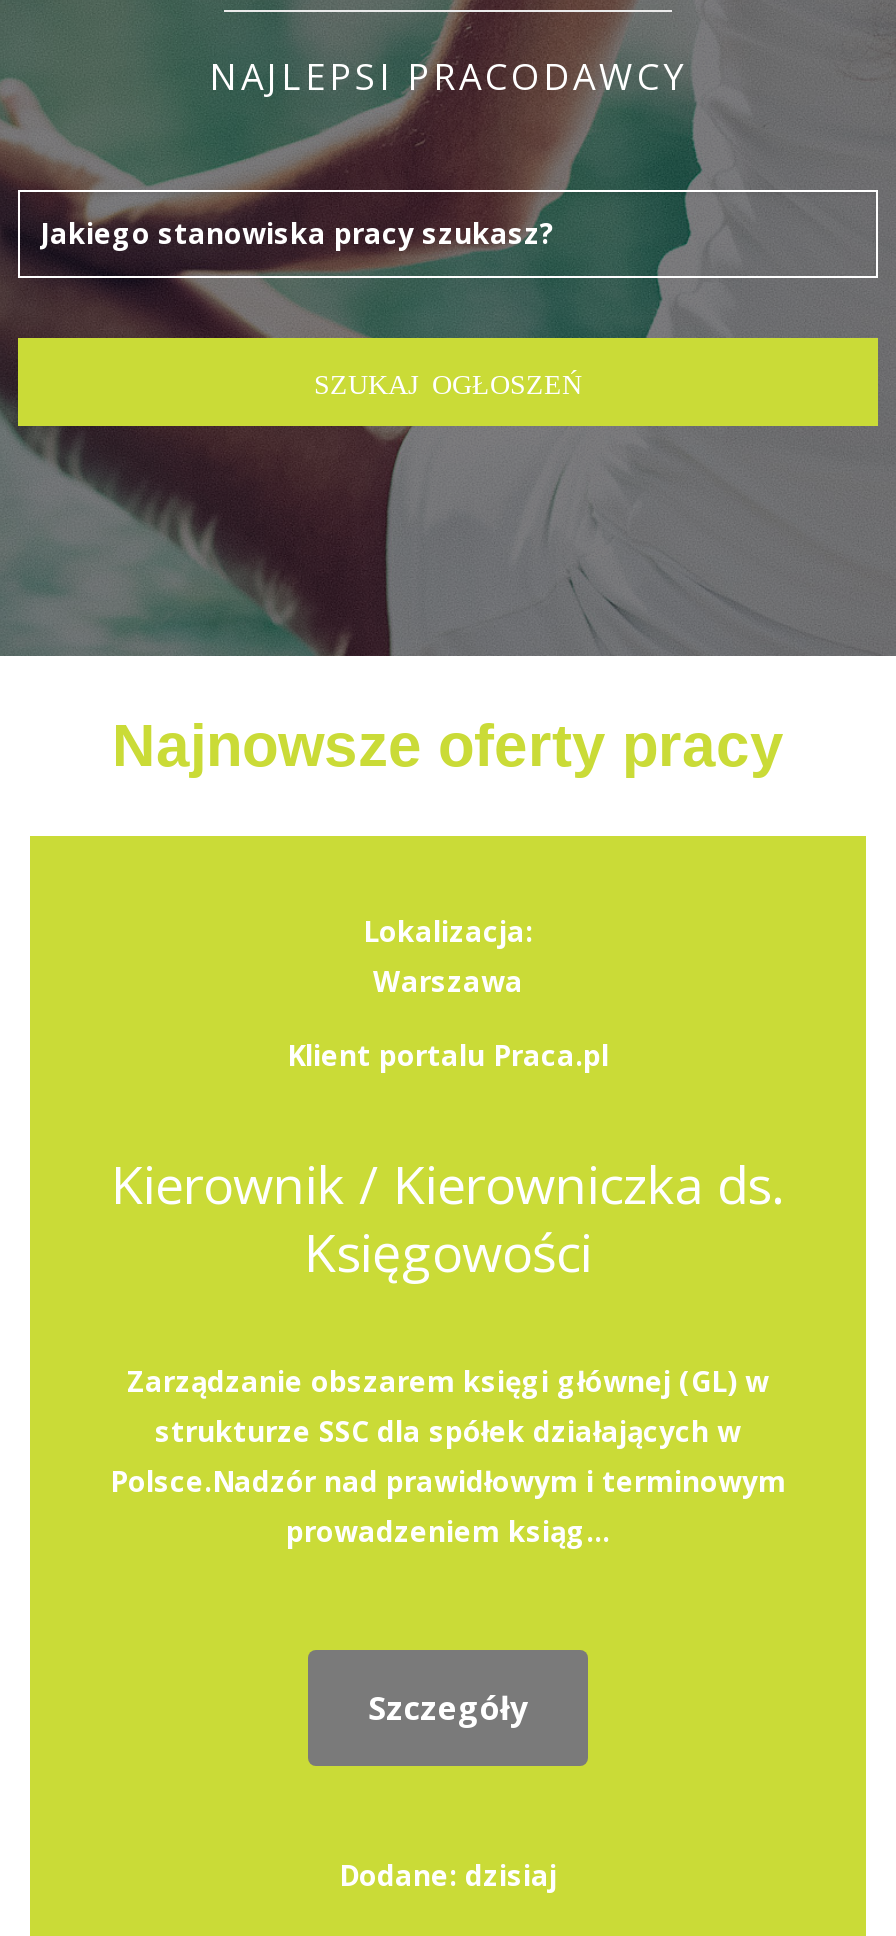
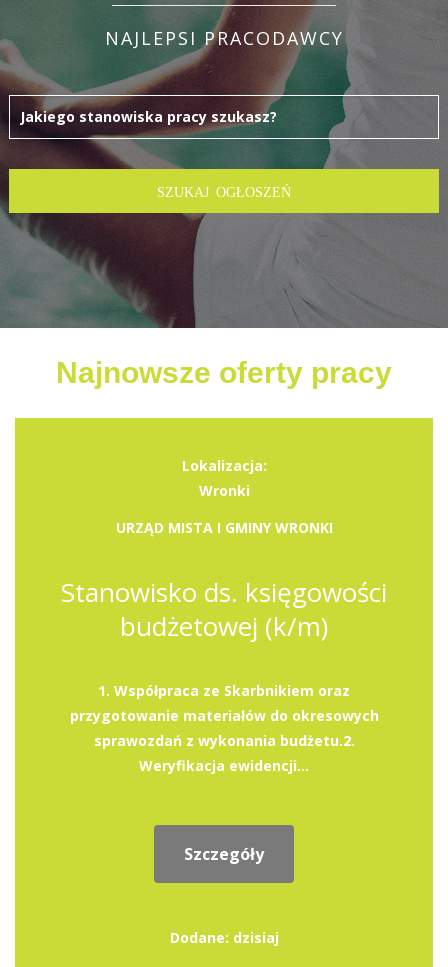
- Warszawa
+ Wronki

- Klient portalu Praca.pl
+ URZĄD MISTA I GMINY WRONKI

- Kierownik / Kierowniczka ds.
- Księgowości
+ Stanowisko ds. księgowości
+ budżetowej (k/m)

- Zarządzanie obszarem księgi głównej (GL) w
- strukturze SSC dla spółek działających w
- Polsce.Nadzór nad prawidłowym i terminowym
- prowadzeniem ksiąg...
+ 1. Współpraca ze Skarbnikiem oraz
+ przygotowanie materiałów do okresowych
+ sprawozdań z wykonania budżetu.2.
+ Weryfikacja ewidencji...
